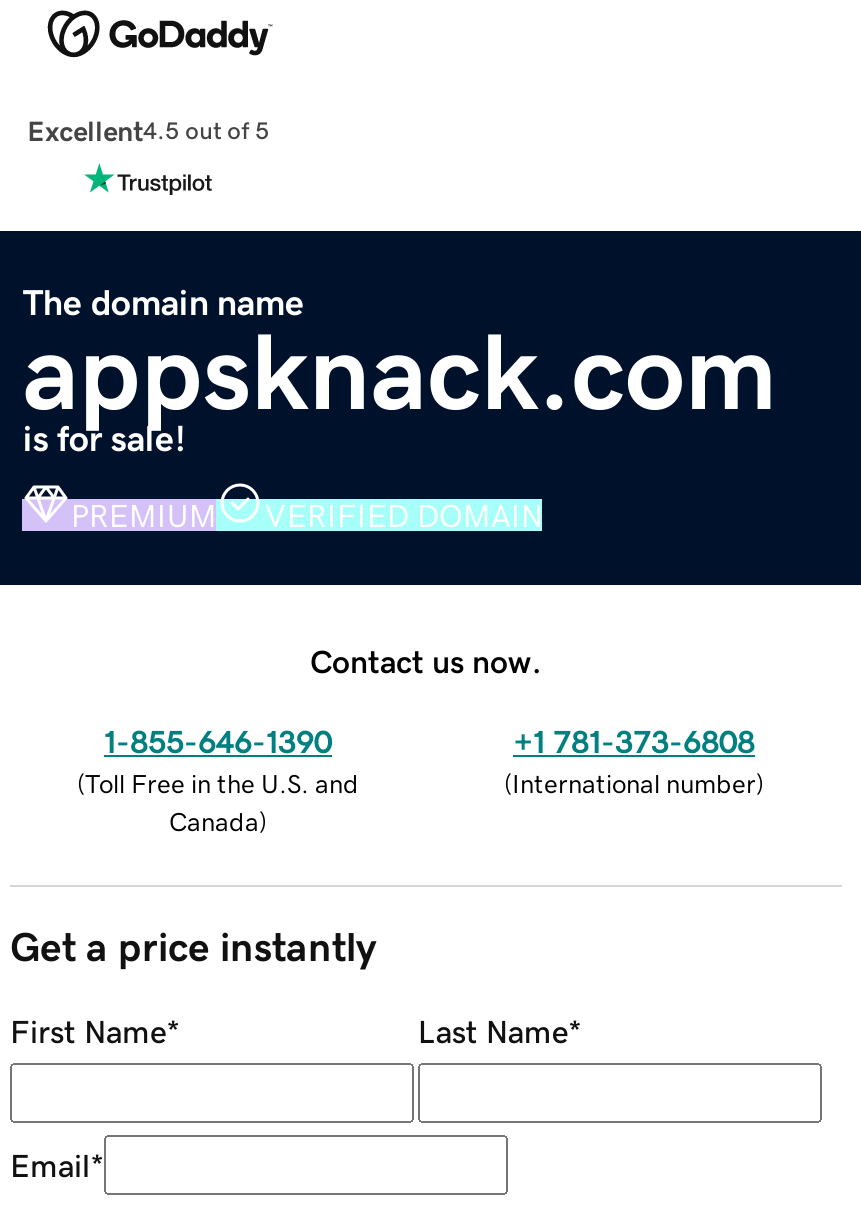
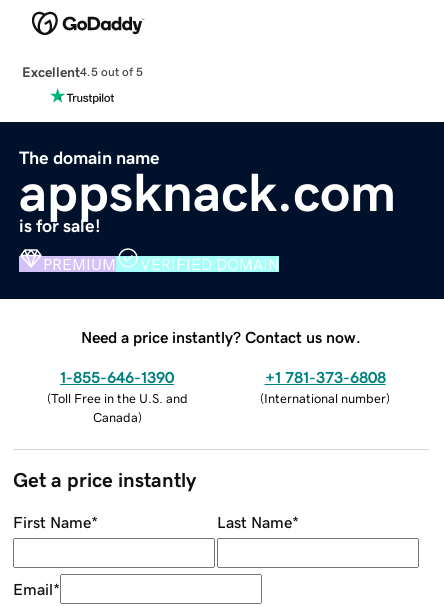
- Contact us now.
+ Need a price instantly? Contact us now.
